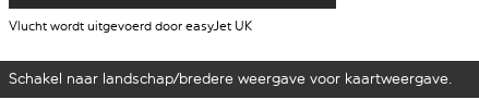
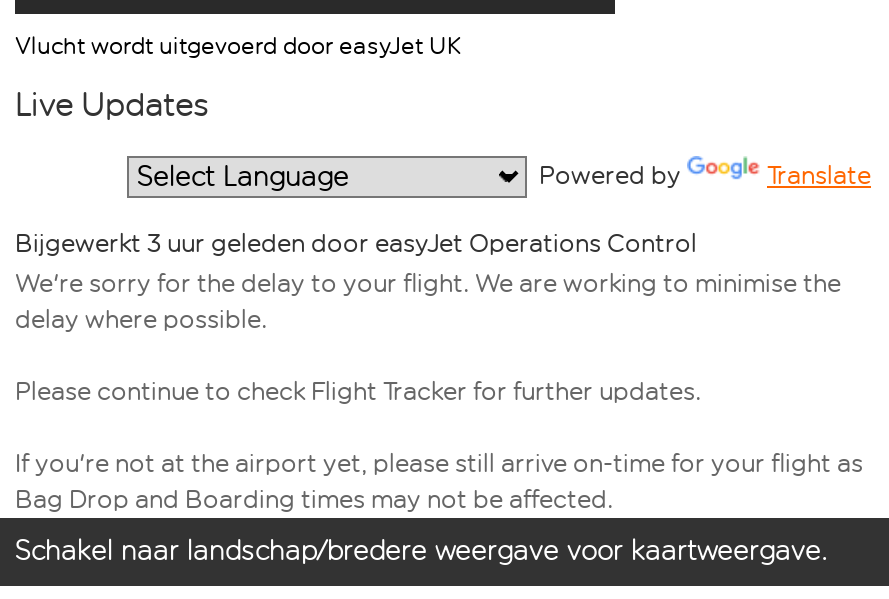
+ Live Updates
+ Powered by
+ Translate
+ Bijgewerkt 3 uur geleden door easyJet Operations Control
+ We're sorry for the delay to your flight. We are working to minimise the
+ delay where possible.
+ Please continue to check Flight Tracker for further updates.
+ If you're not at the airport yet, please still arrive on-time for your flight as
+ Bag Drop and Boarding times may not be affected.
